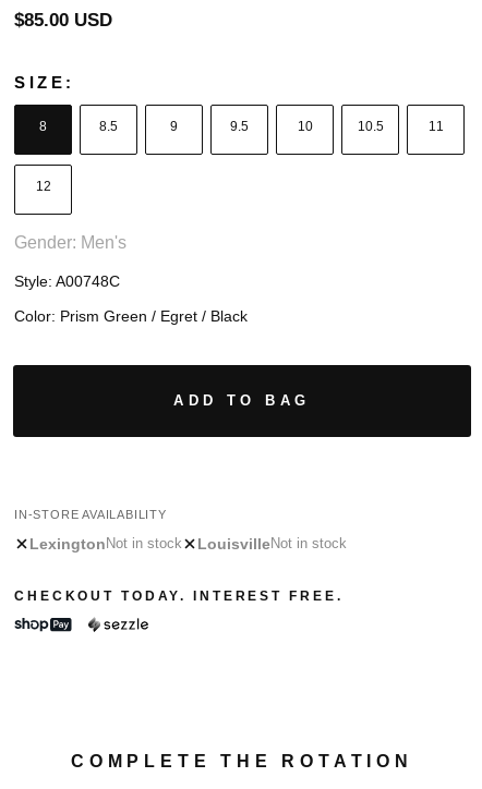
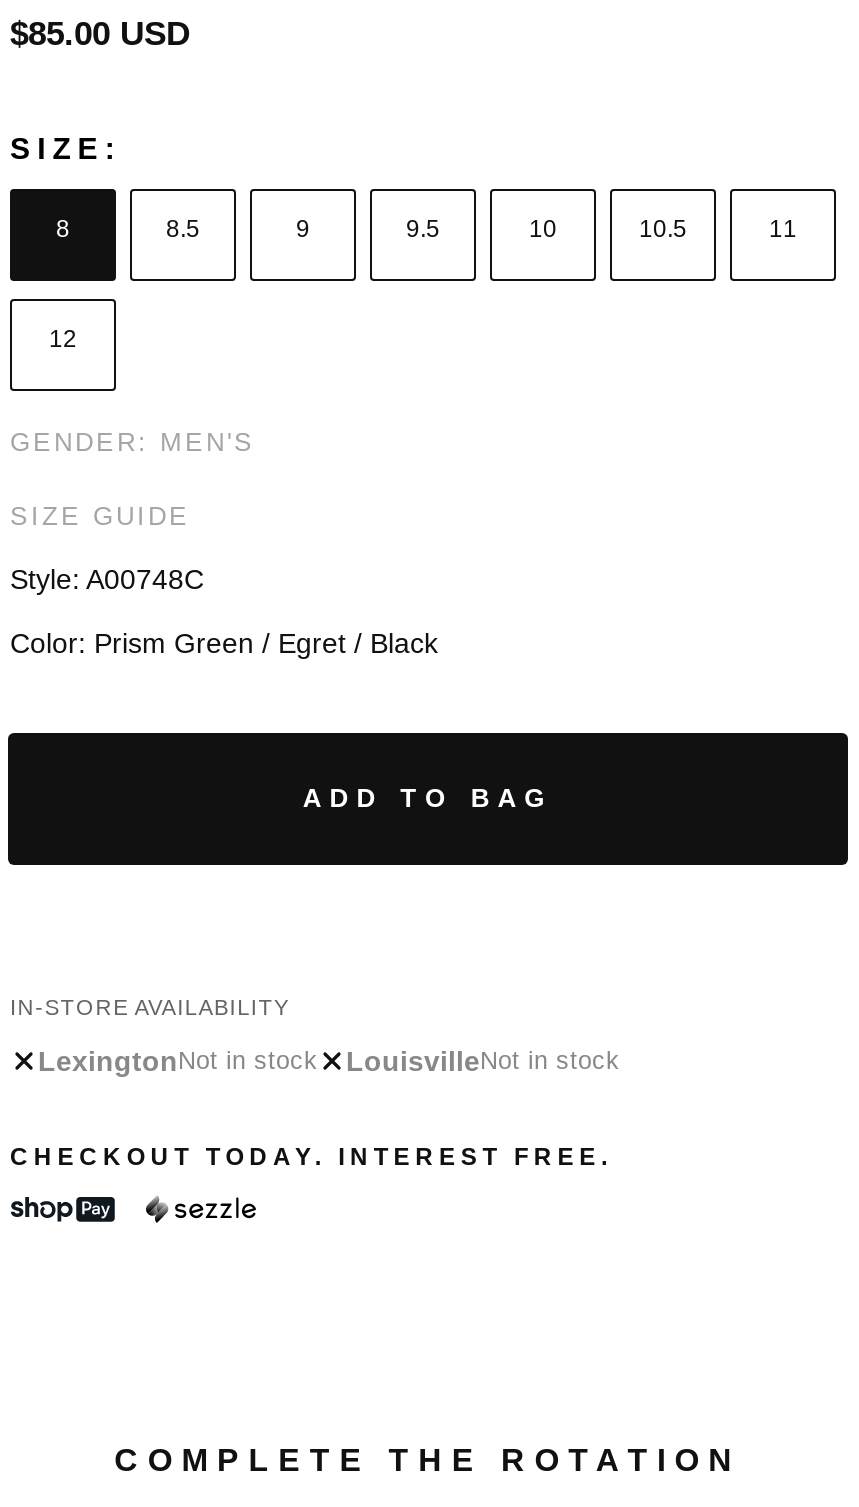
- Gender: Men's
+ GENDER: MEN'S
+ SIZE GUIDE
